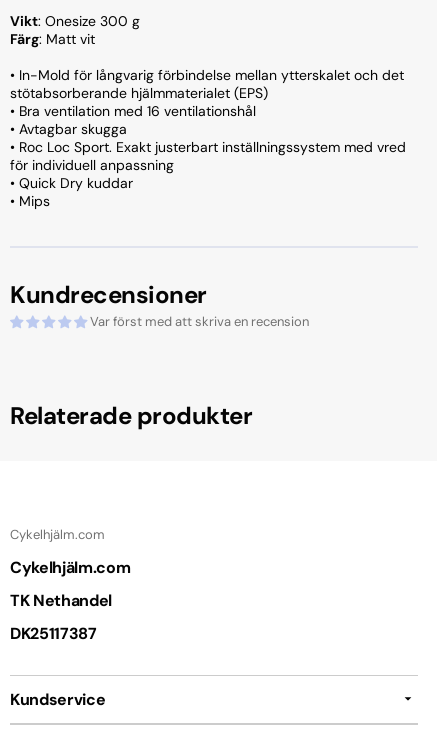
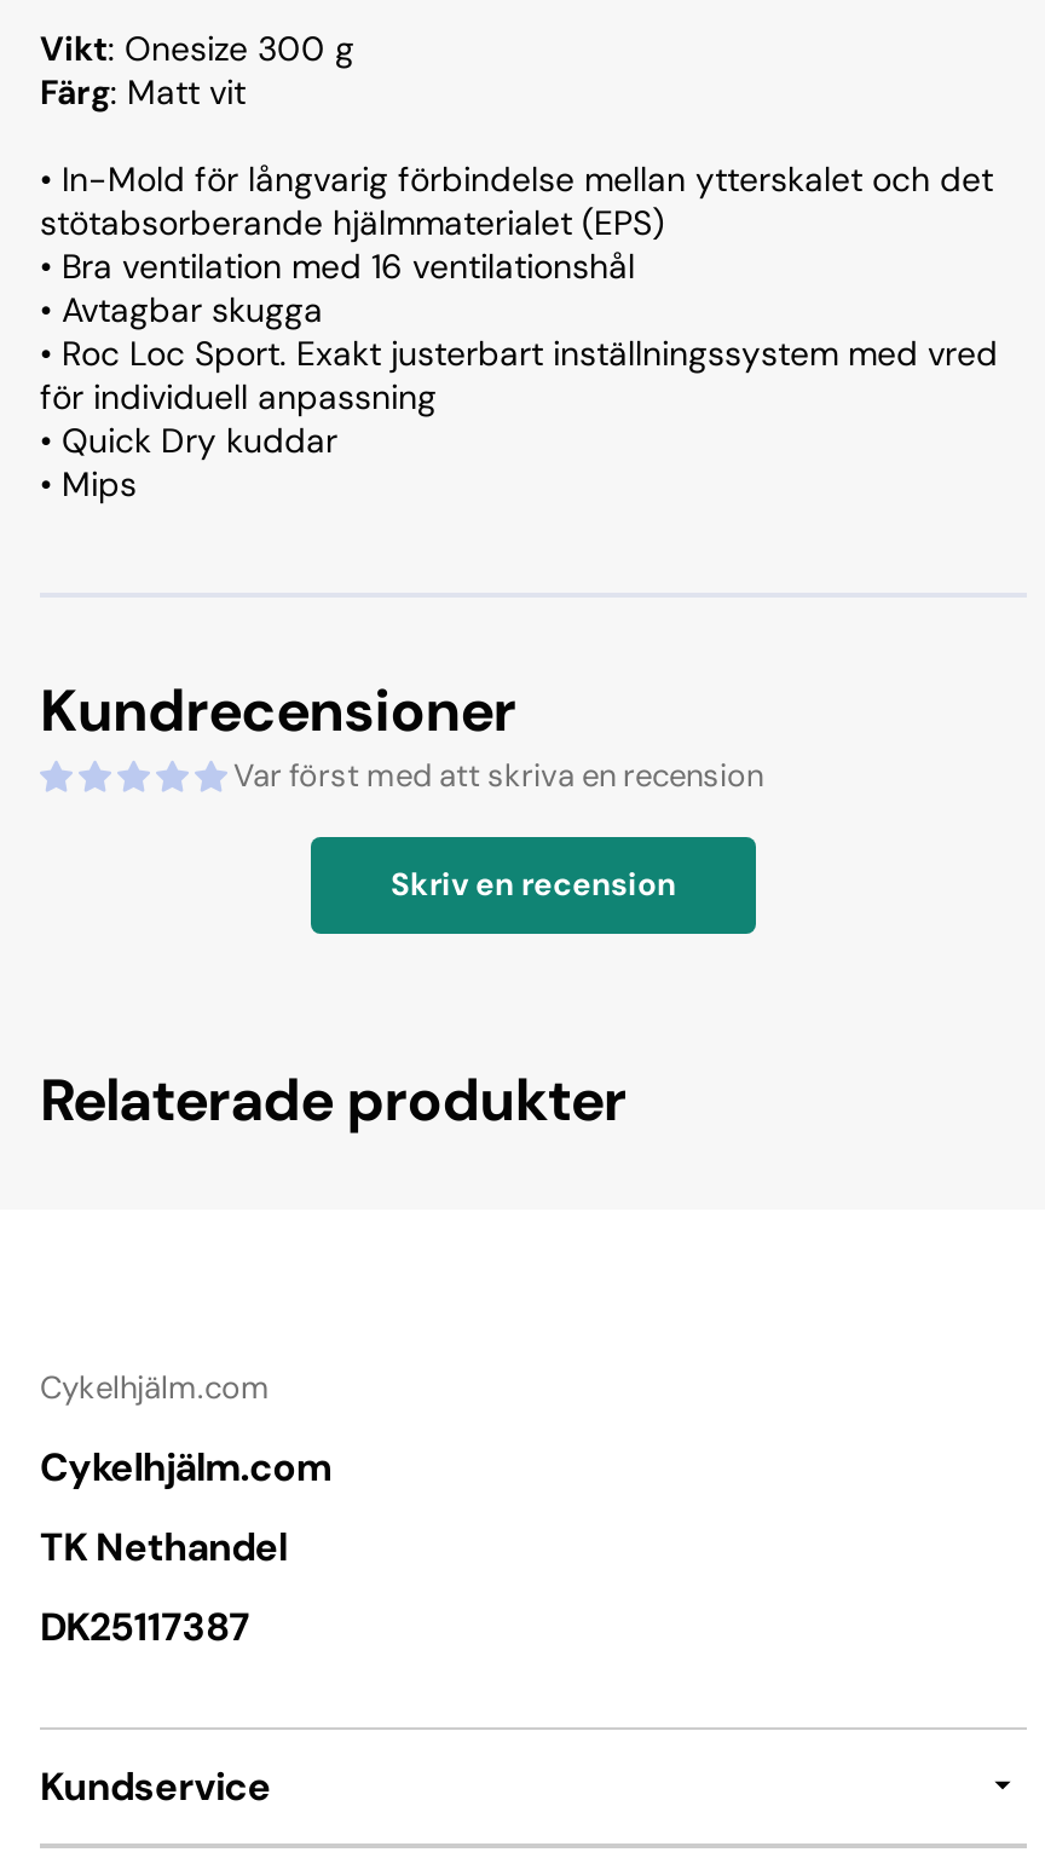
+ Skriv en recension
